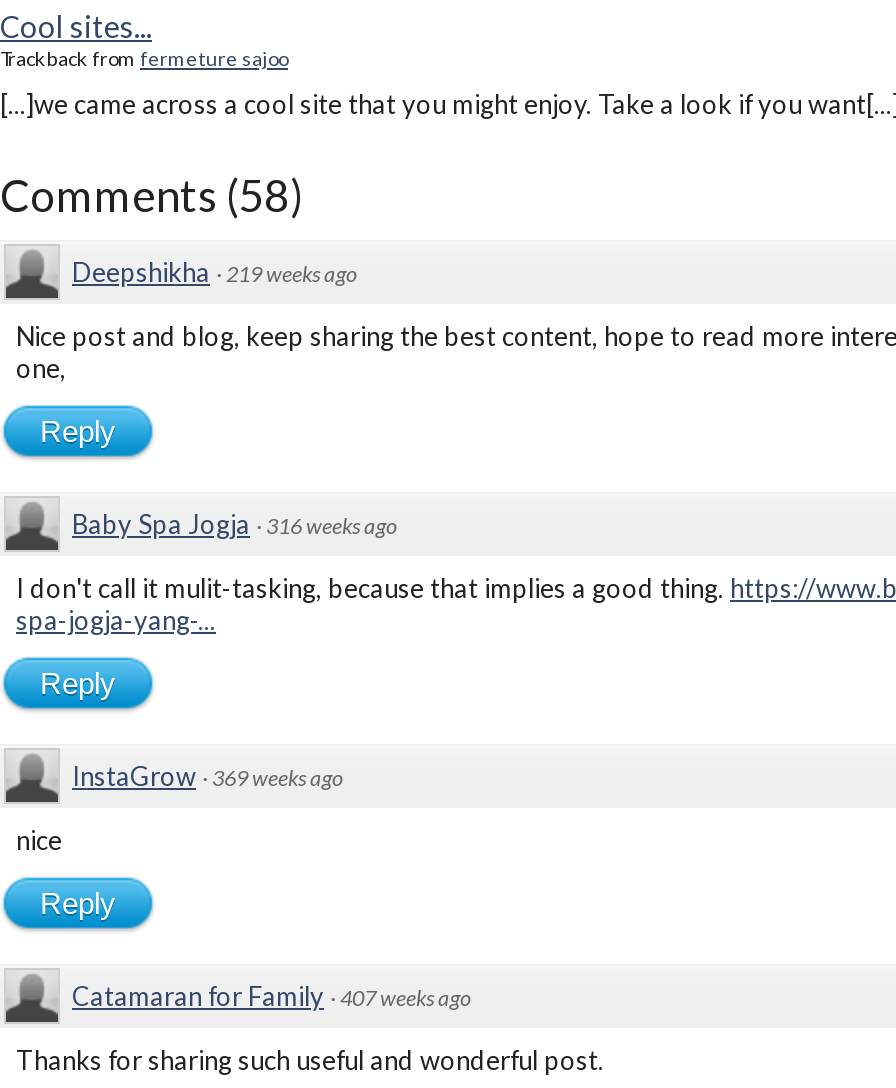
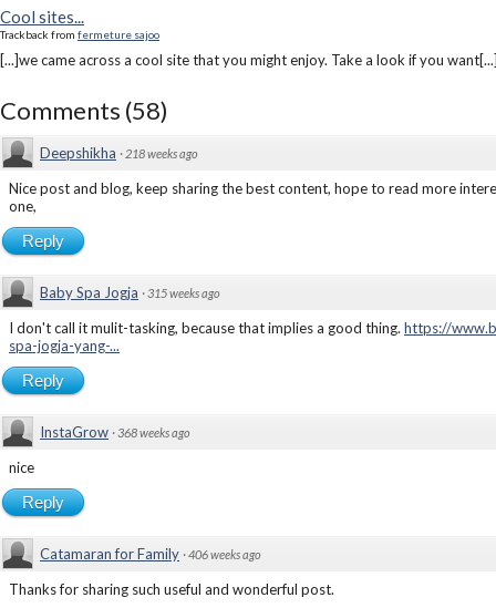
- Deepshikha · 219 weeks ago
+ Deepshikha · 218 weeks ago

- Baby Spa Jogja · 316 weeks ago
+ Baby Spa Jogja · 315 weeks ago

- InstaGrow · 369 weeks ago
+ InstaGrow · 368 weeks ago

- Catamaran for Family ·407 weeks ago
+ Catamaran for Family ·406 weeks ago
